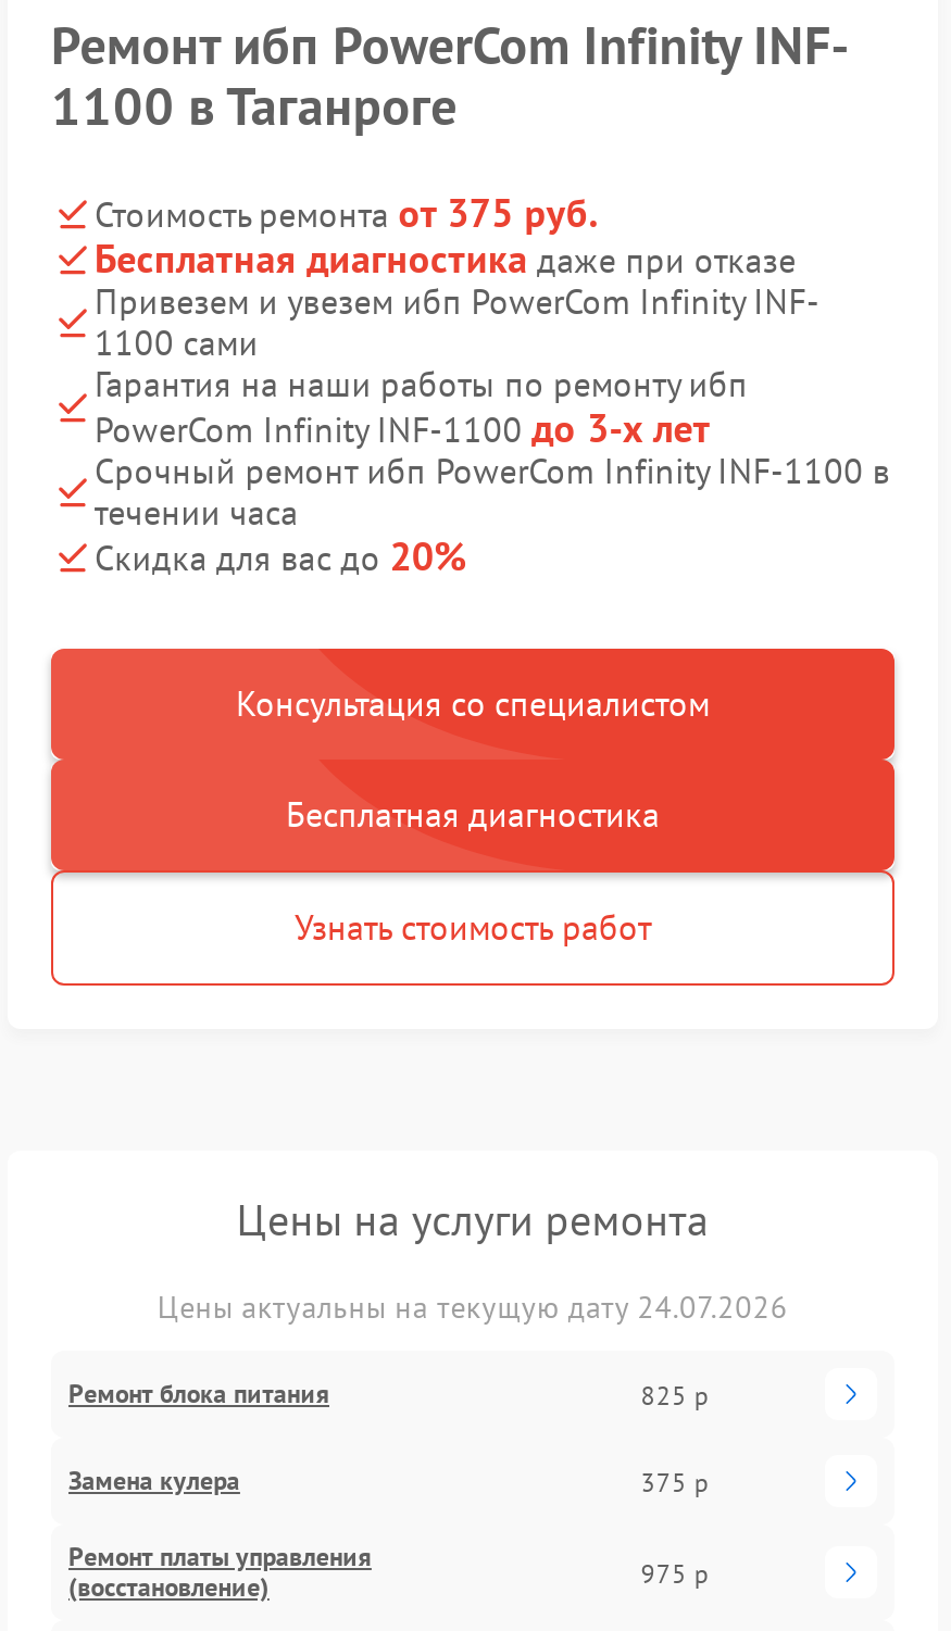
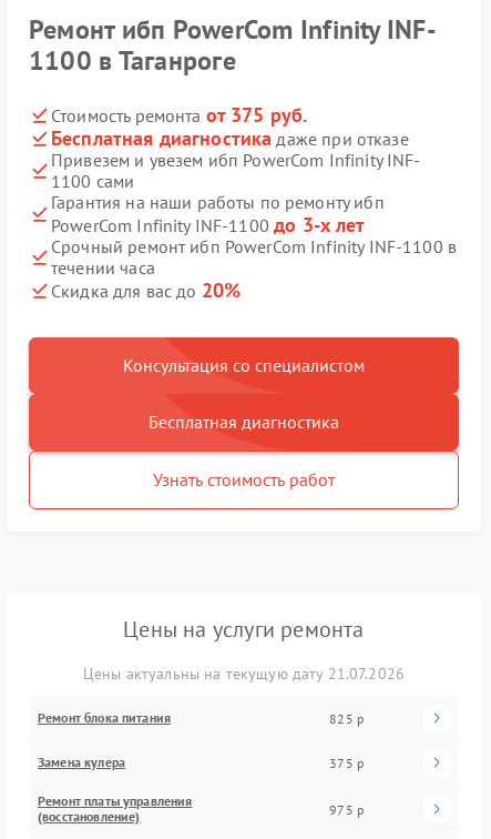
- Цены актуальны на текущую дату 24.07.2026
+ Цены актуальны на текущую дату 21.07.2026
